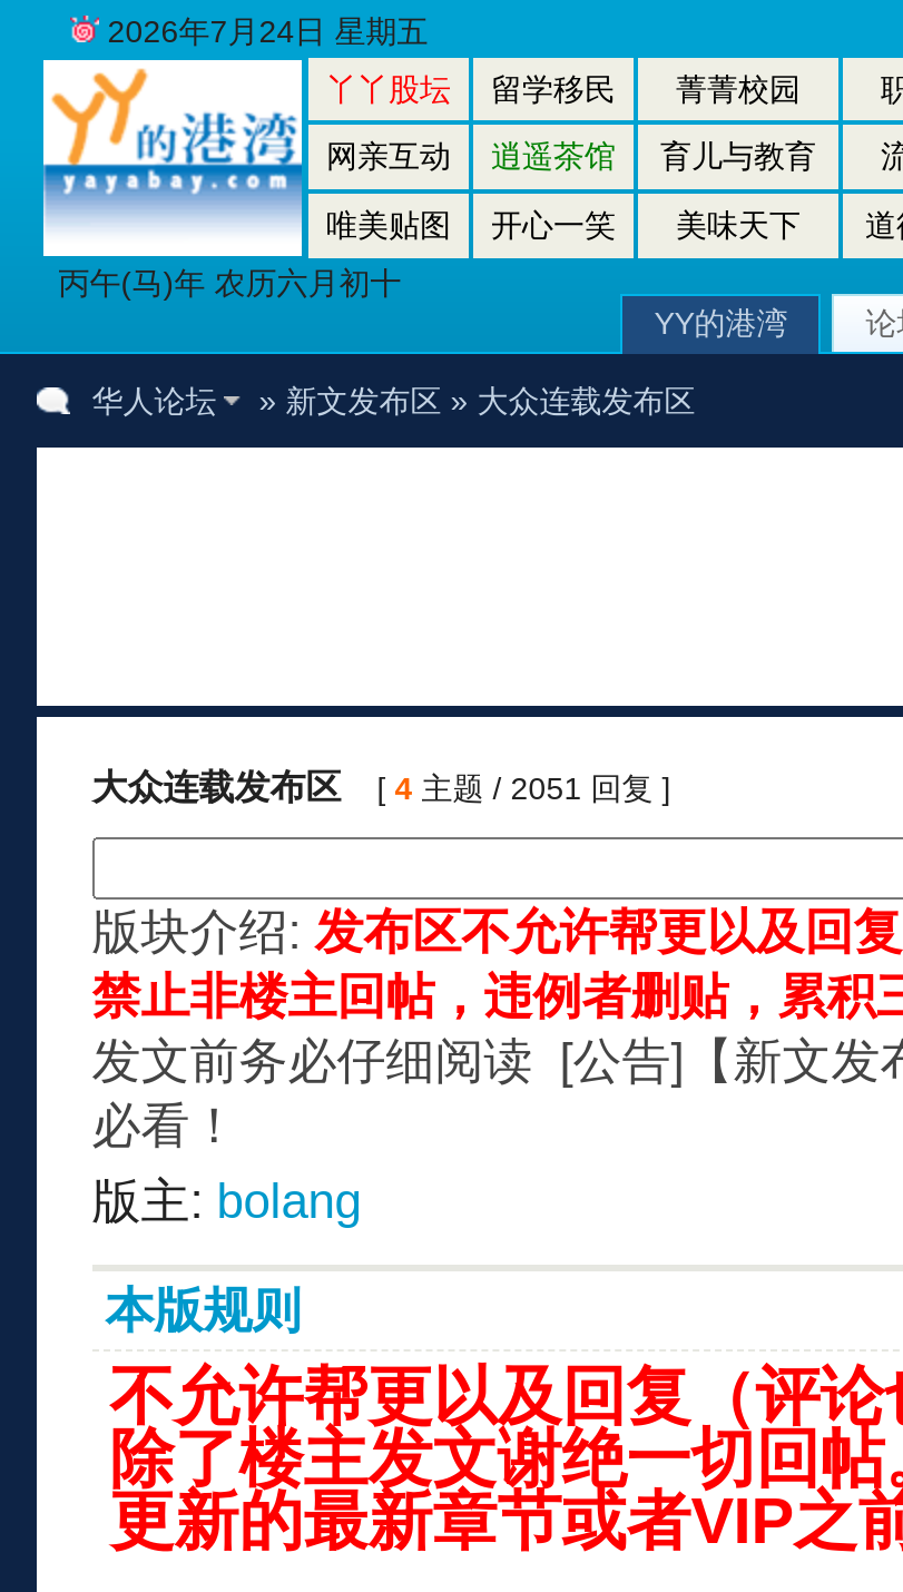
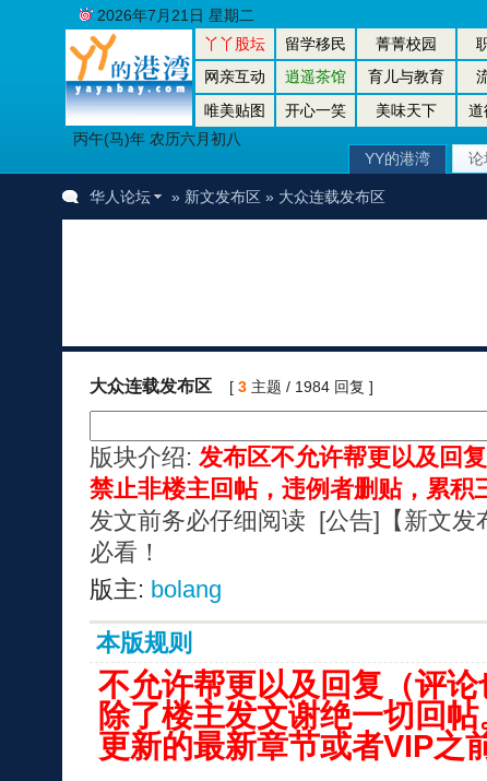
- 2026年7月24日 星期五
+ 2026年7月21日 星期二

- 丙午(马)年 农历六月初十
+ 丙午(马)年 农历六月初八

- 大众连载发布区 [4主题 / 2051 回复 ]
+ 大众连载发布区 [3主题 / 1984 回复 ]
